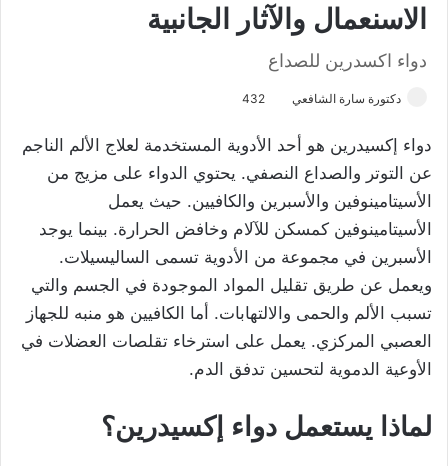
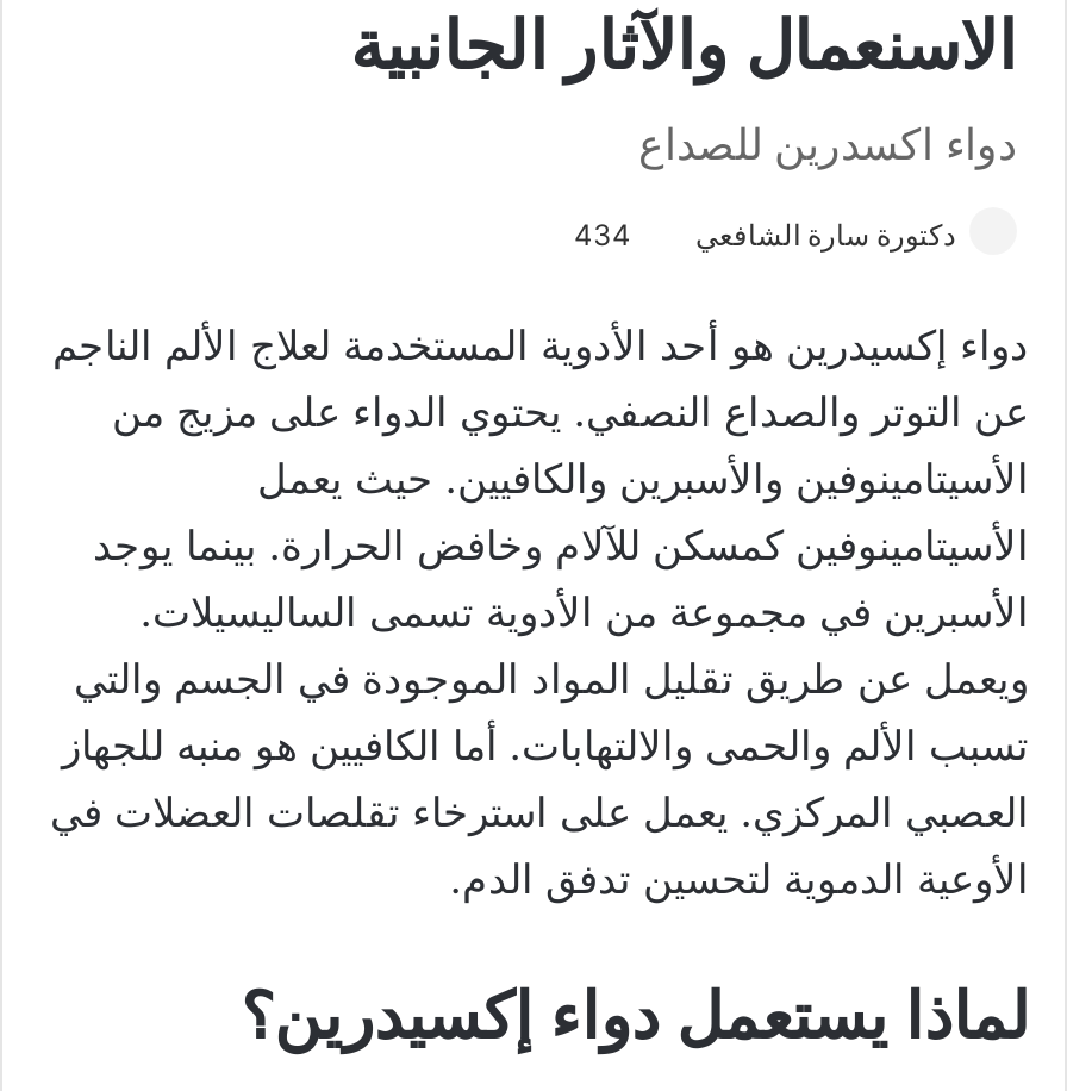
- دكتورة سارة الشافعي 432
+ دكتورة سارة الشافعي 434
